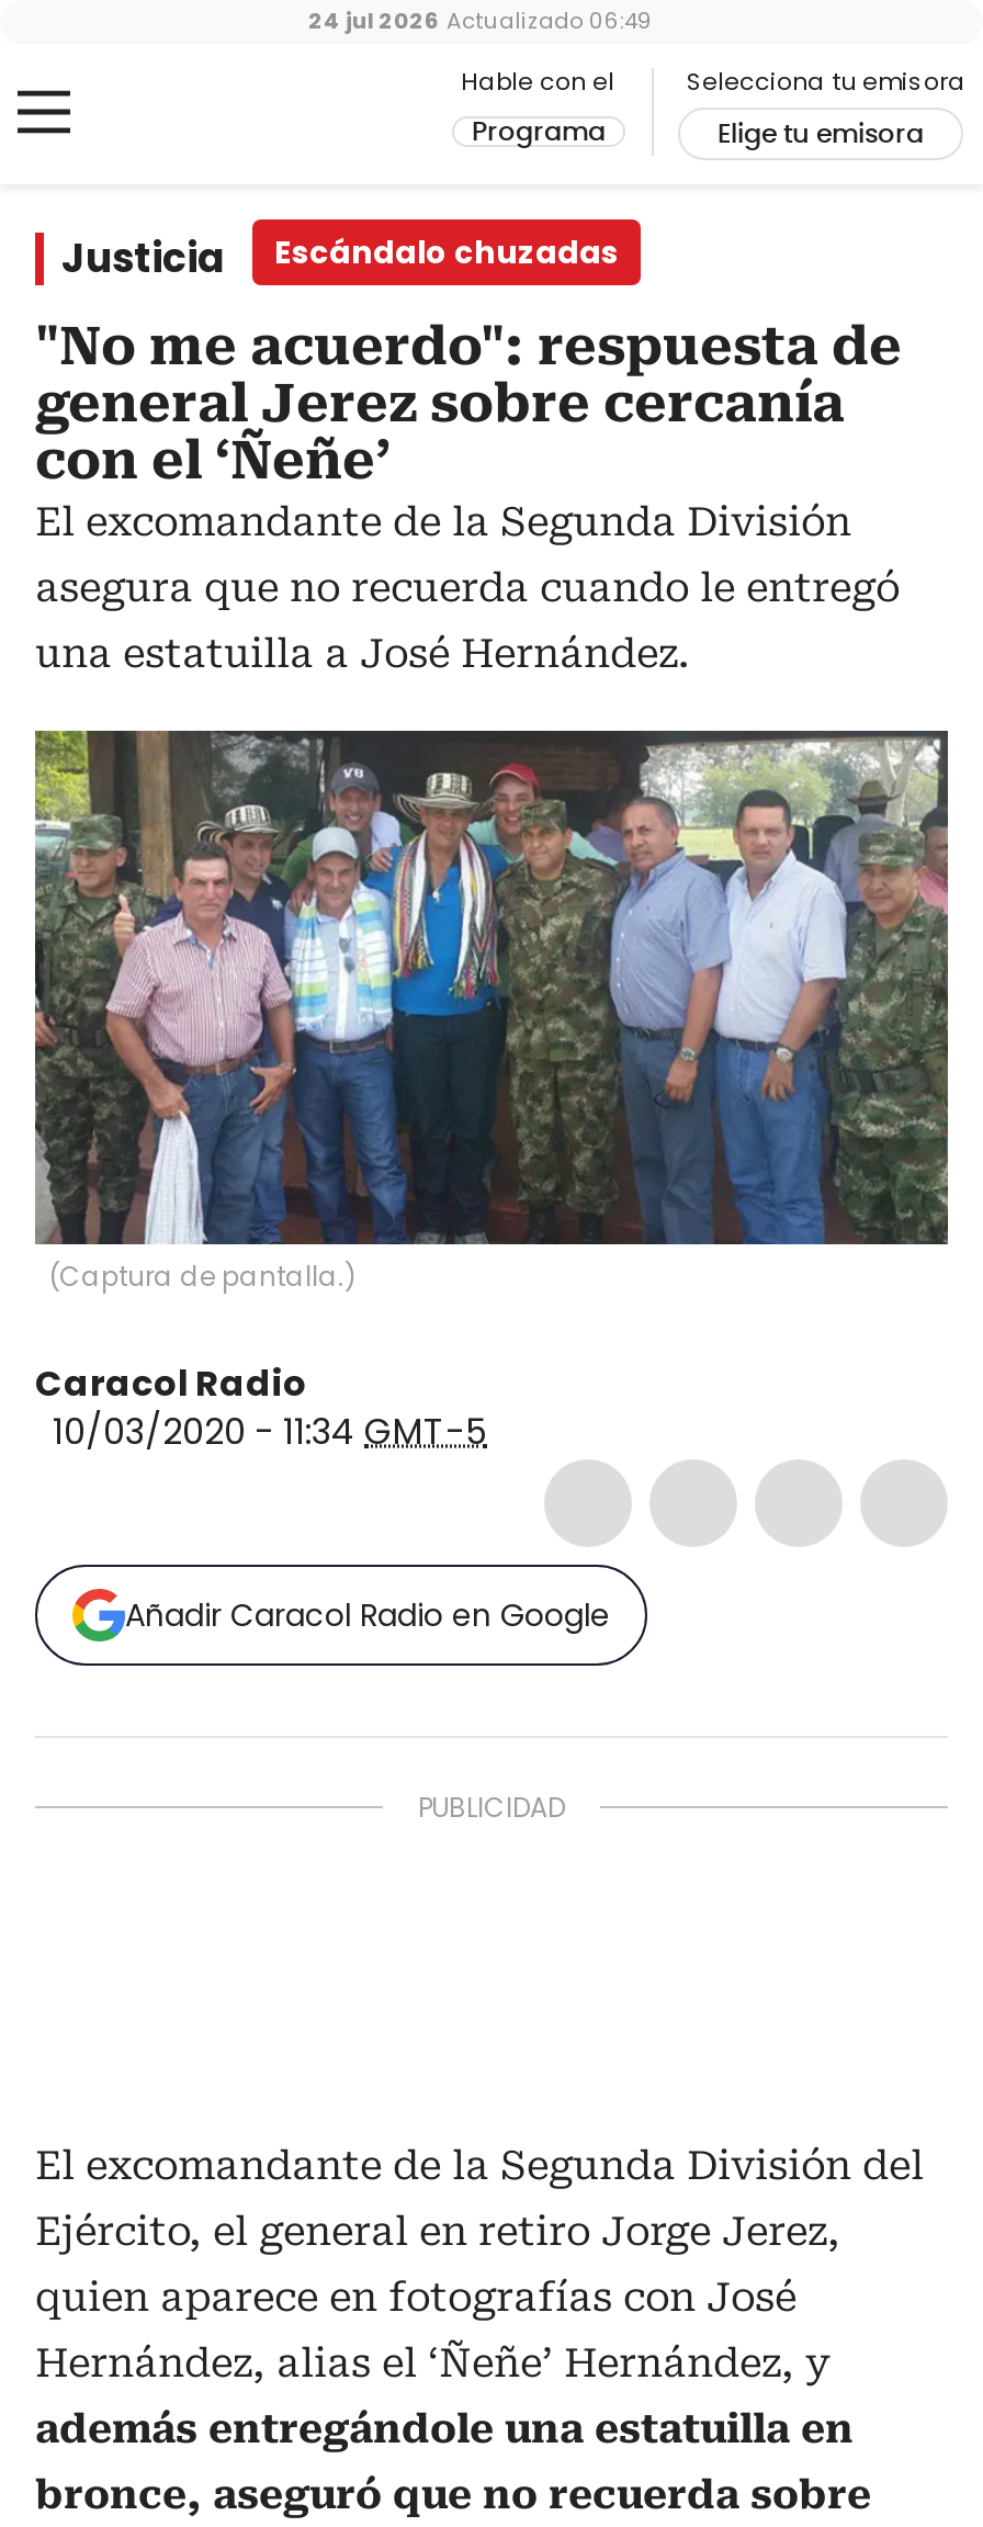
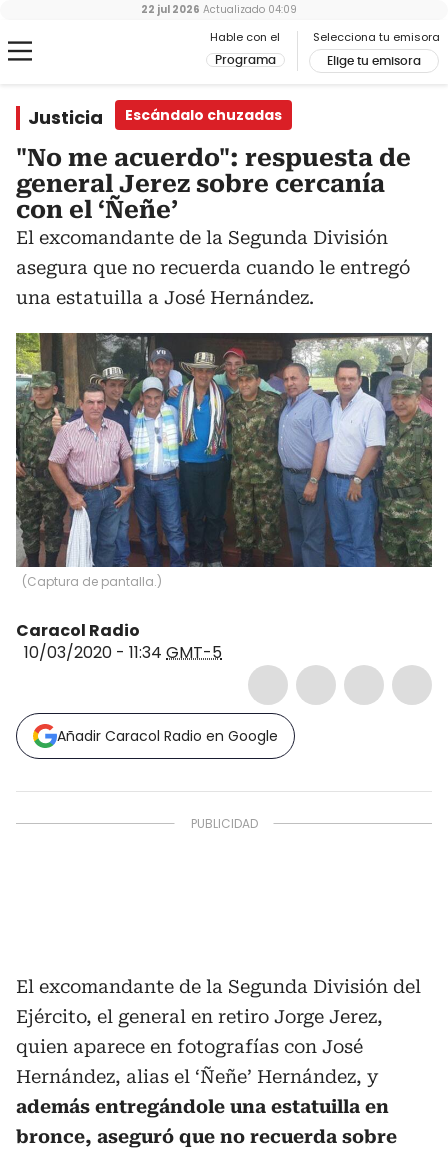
- 24 jul 2026 Actualizado 06:49
+ 22 jul 2026 Actualizado 04:09
